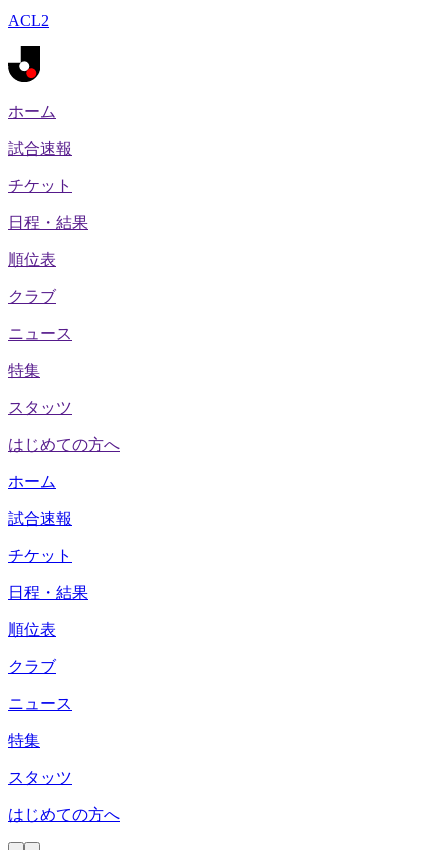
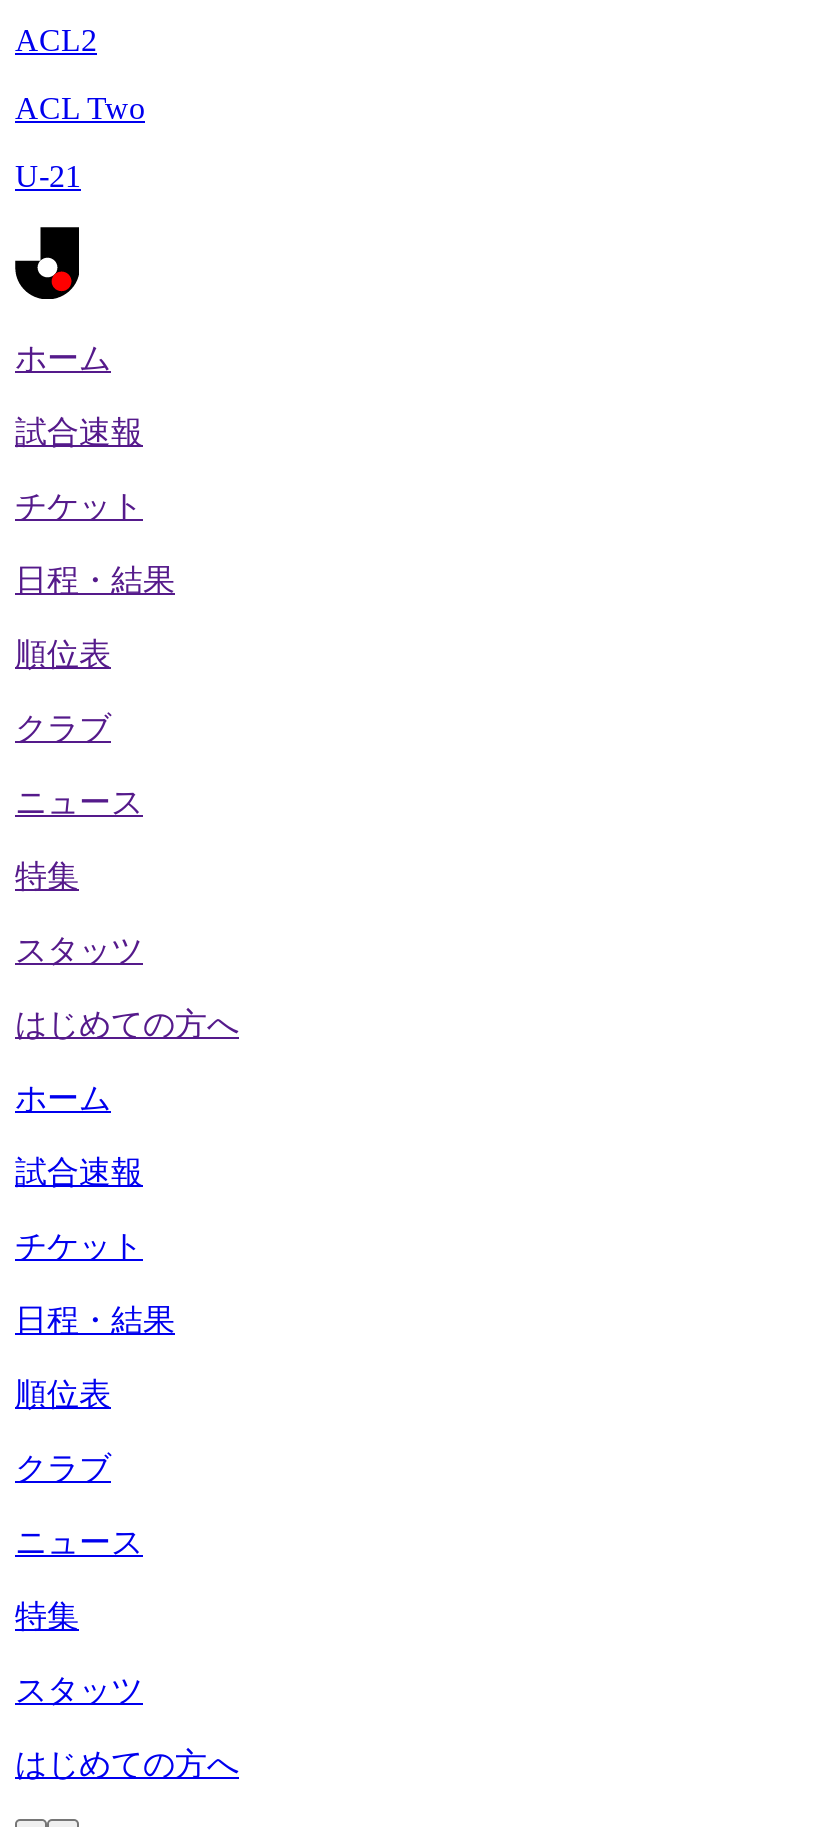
+ ACL Two
+ U-21
